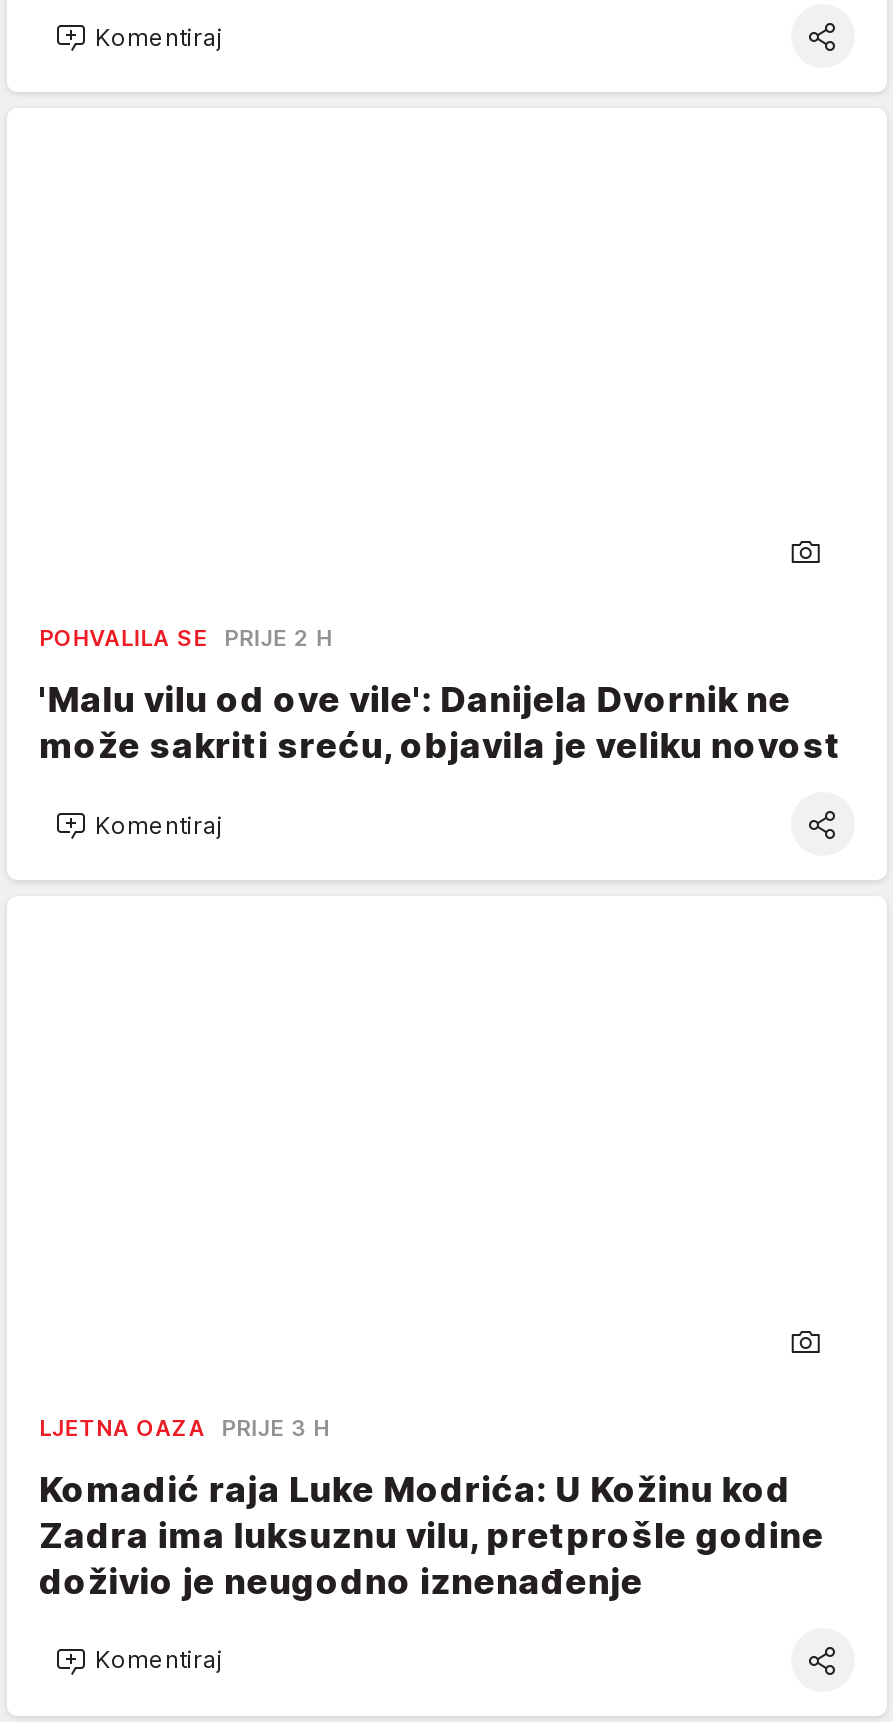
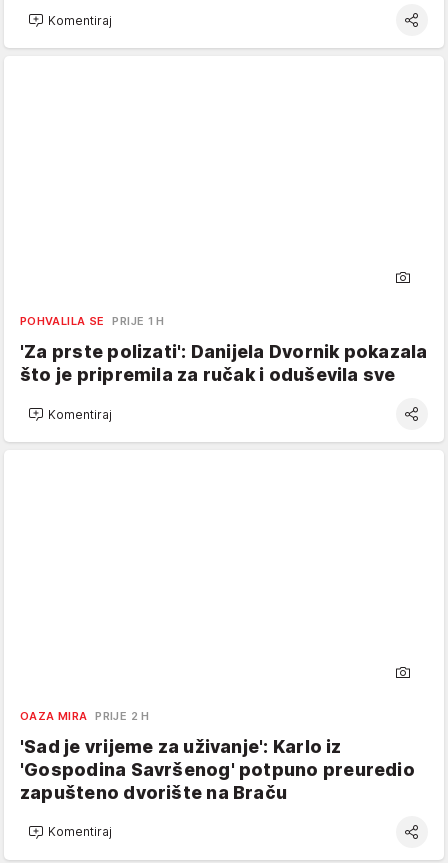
- POHVALILA SE PRIJE 2 H
+ POHVALILA SE PRIJE 1 H

- 'Malu vilu od ove vile': Danijela Dvornik ne
- može sakriti sreću, objavila je veliku novost
+ 'Za prste polizati': Danijela Dvornik pokazala
+ što je pripremila za ručak i oduševila sve

- LJETNA OAZA PRIJE 3 H
+ OAZA MIRA PRIJE 2 H

- Komadić raja Luke Modrića: U Kožinu kod
- Zadra ima luksuznu vilu, pretprošle godine
- doživio je neugodno iznenađenje
+ 'Sad je vrijeme za uživanje': Karlo iz
+ 'Gospodina Savršenog' potpuno preuredio
+ zapušteno dvorište na Braču
